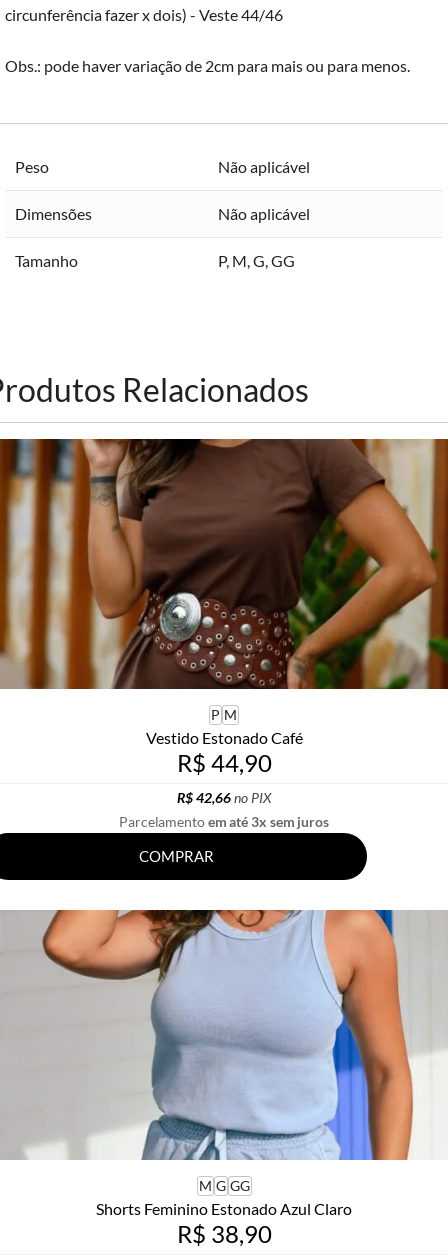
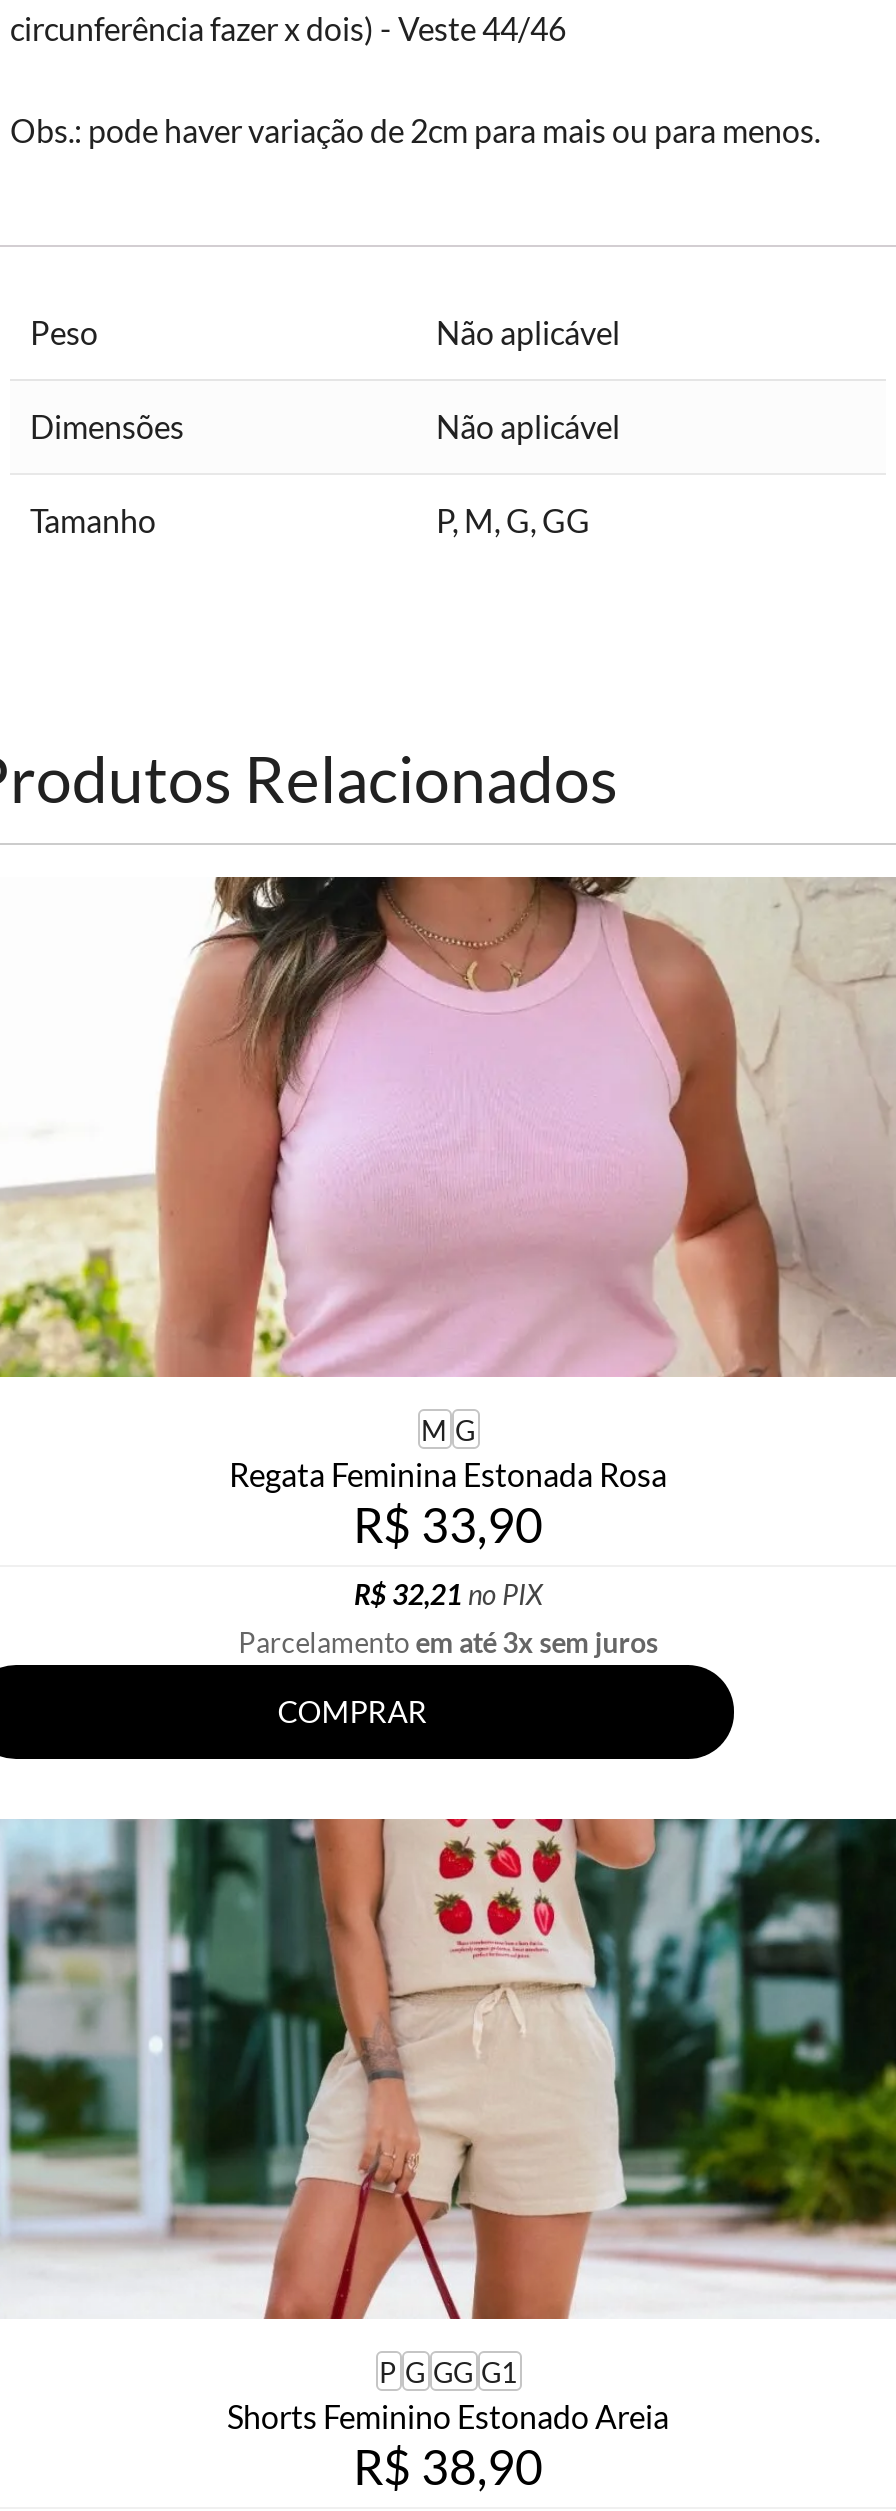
- [image]
- P M
- Vestido Estonado Café
- R$ 44,90
- R$ 42,66 no PIX
+ [image]
+ M G
+ Regata Feminina Estonada Rosa
+ R$ 33,90
+ R$ 32,21 no PIX

- [image]
- M G GG
- Shorts Feminino Estonado Azul Claro
+ [image]
+ P G GG G1
+ Shorts Feminino Estonado Areia
